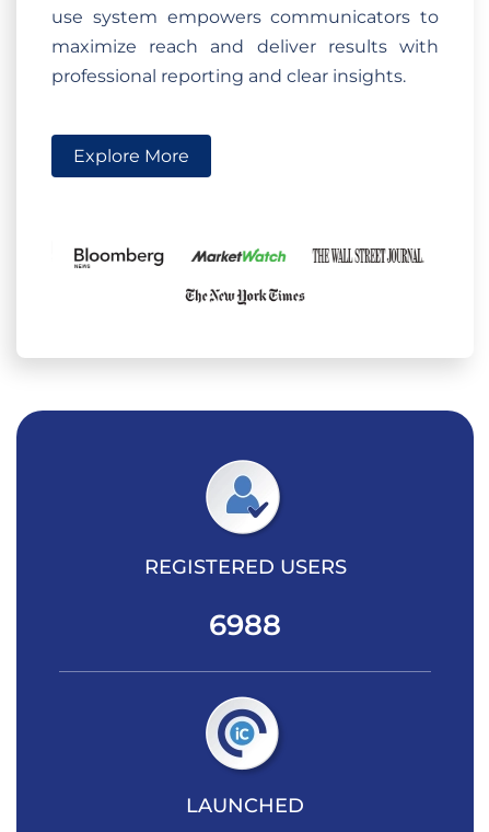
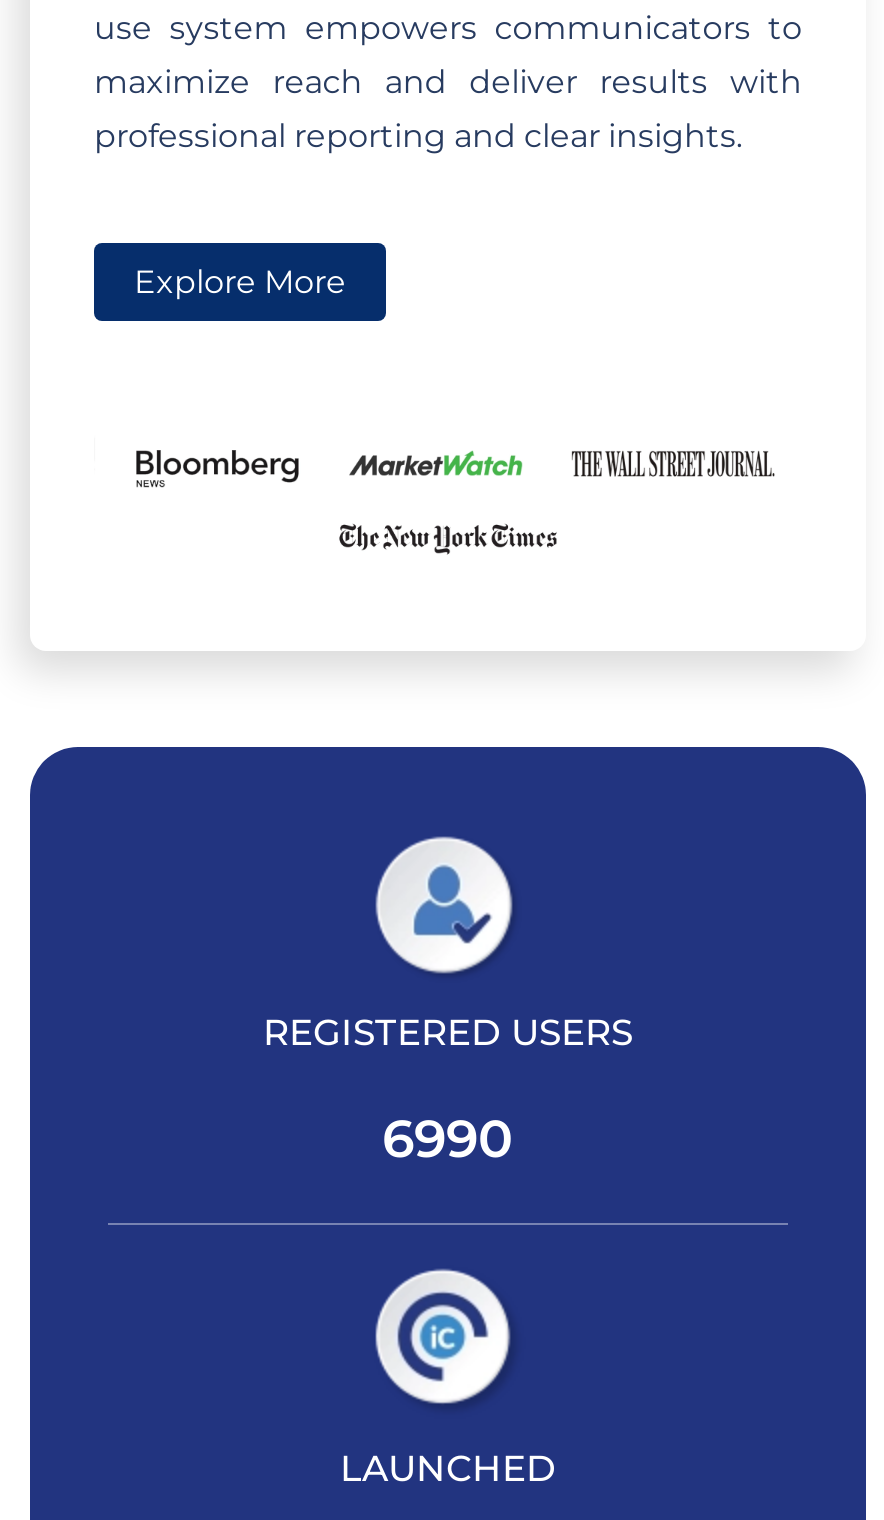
- 6988
+ 6990
